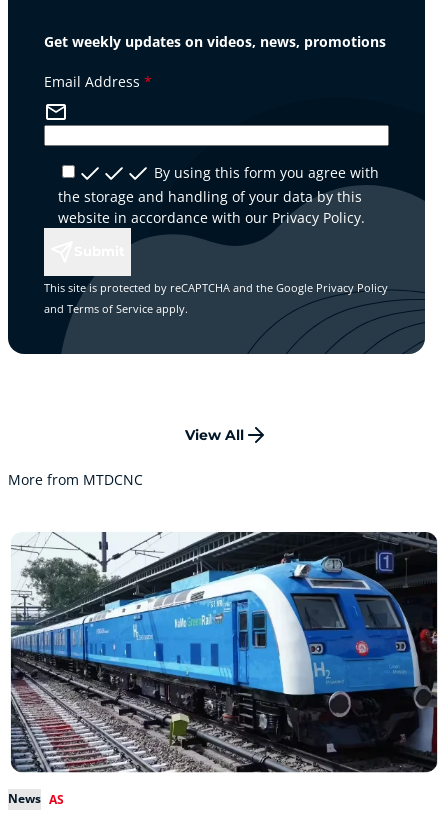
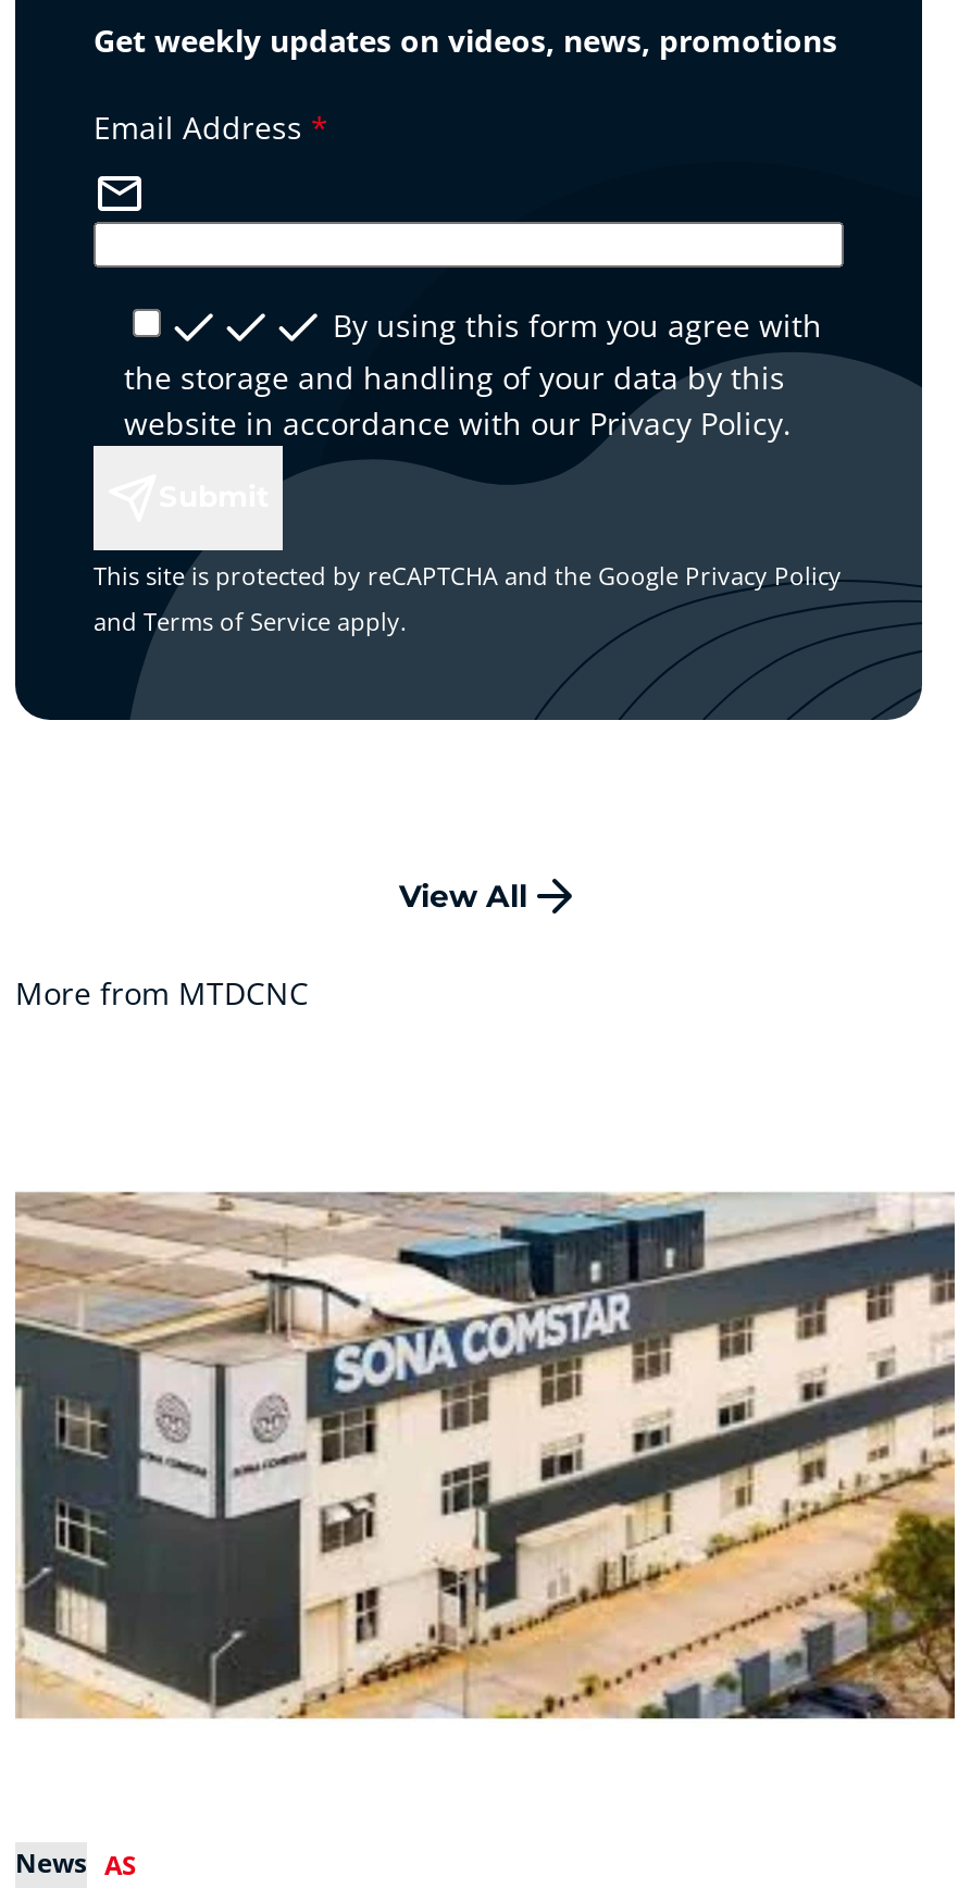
- [image]
+ [image]
